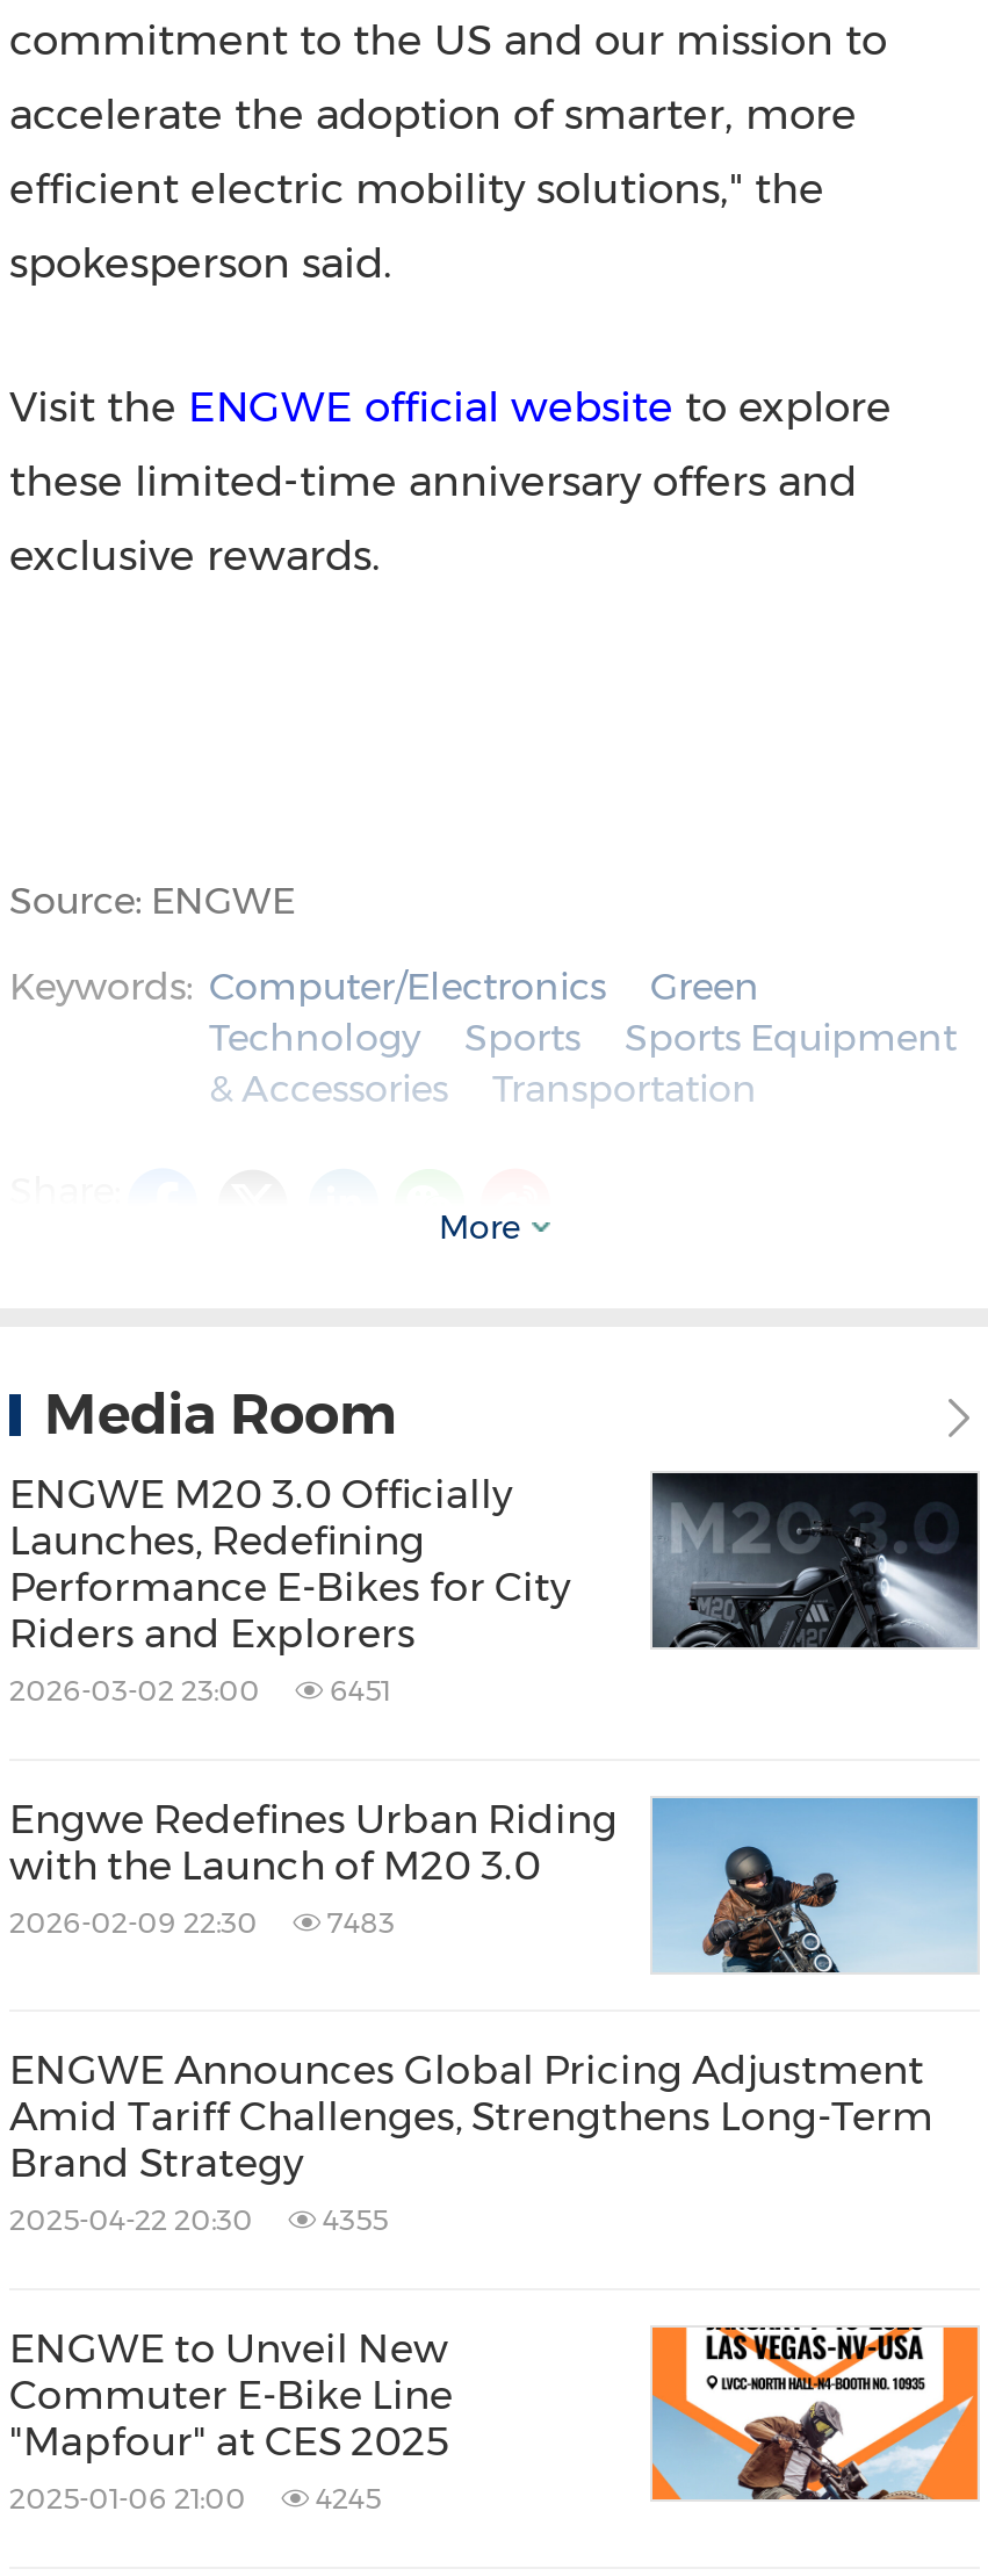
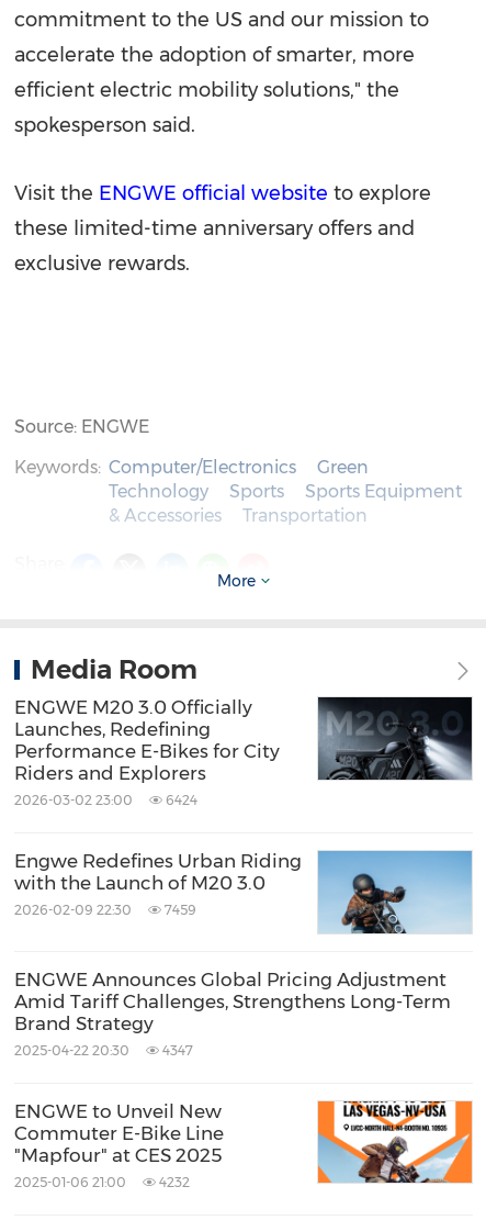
- 2026-03-02 23:00 6451
+ 2026-03-02 23:00 6424

- 2026-02-09 22:30 7483
+ 2026-02-09 22:30 7459

- 2025-04-22 20:30 4355
+ 2025-04-22 20:30 4347

- 2025-01-06 21:00 4245
+ 2025-01-06 21:00 4232
